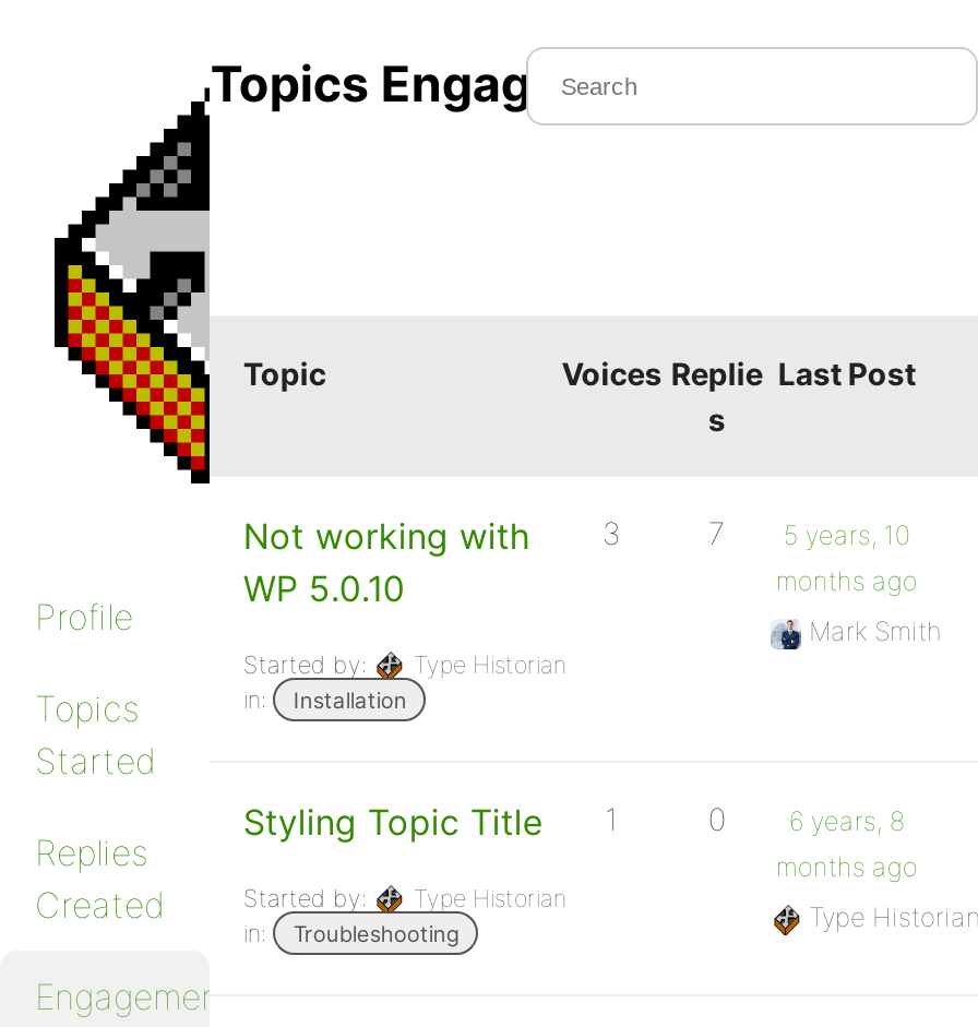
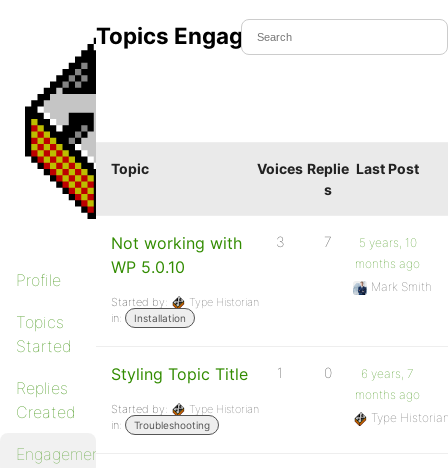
- 0 6 years, 8
+ 0 6 years, 7
